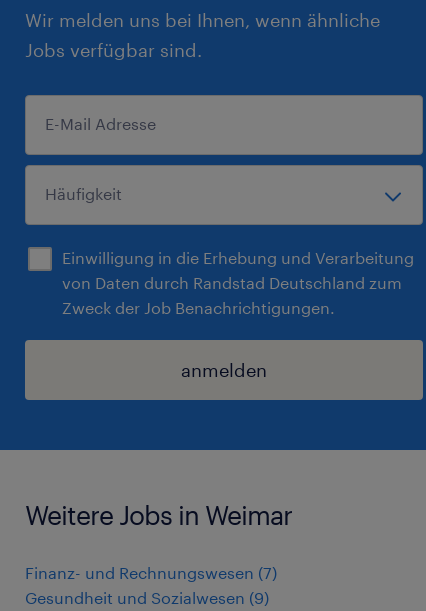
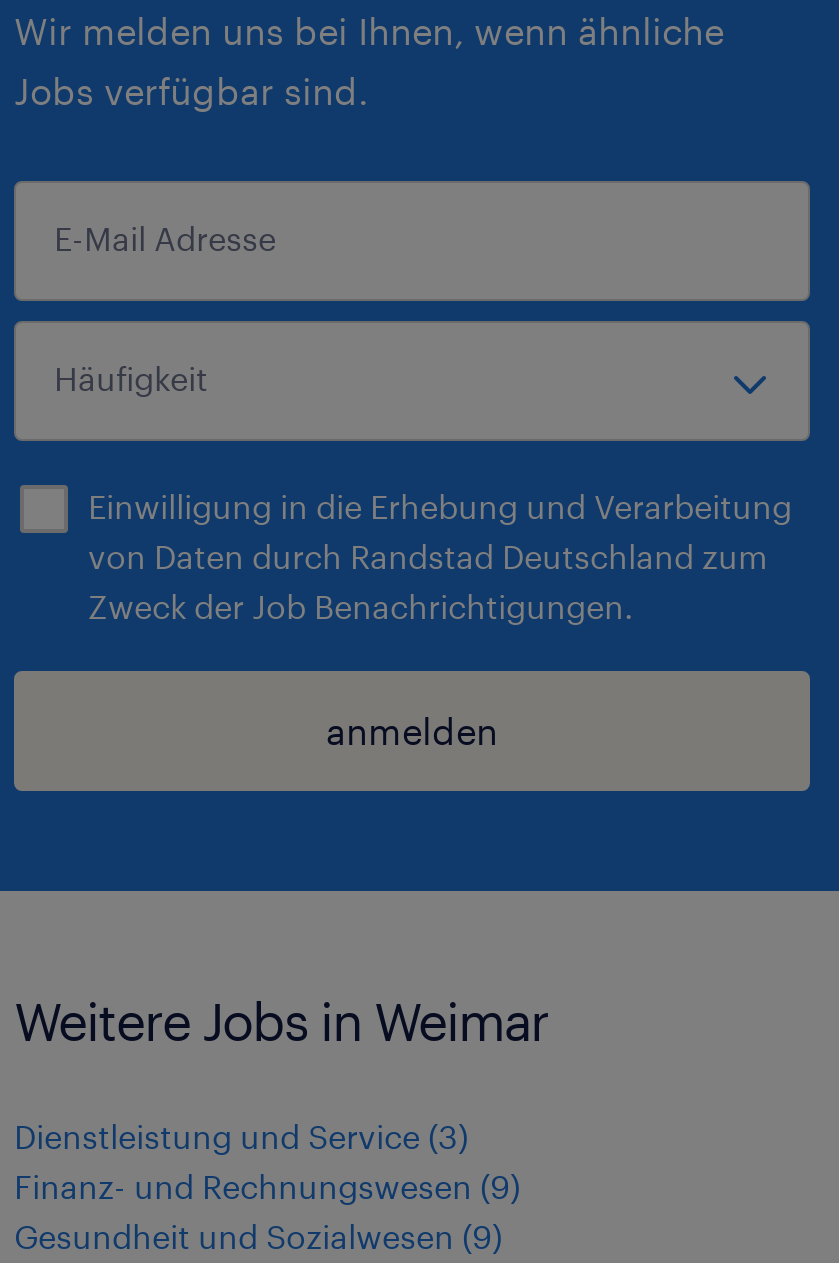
- Finanz- und Rechnungswesen (7)
+ Dienstleistung und Service (3)
+ Finanz- und Rechnungswesen (9)
